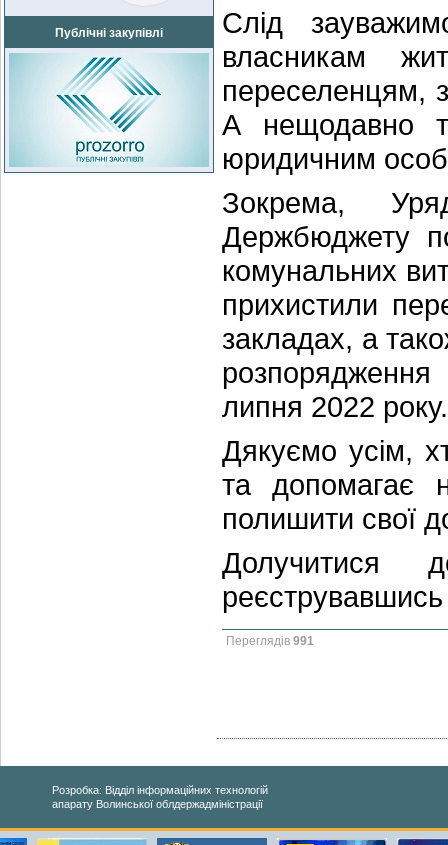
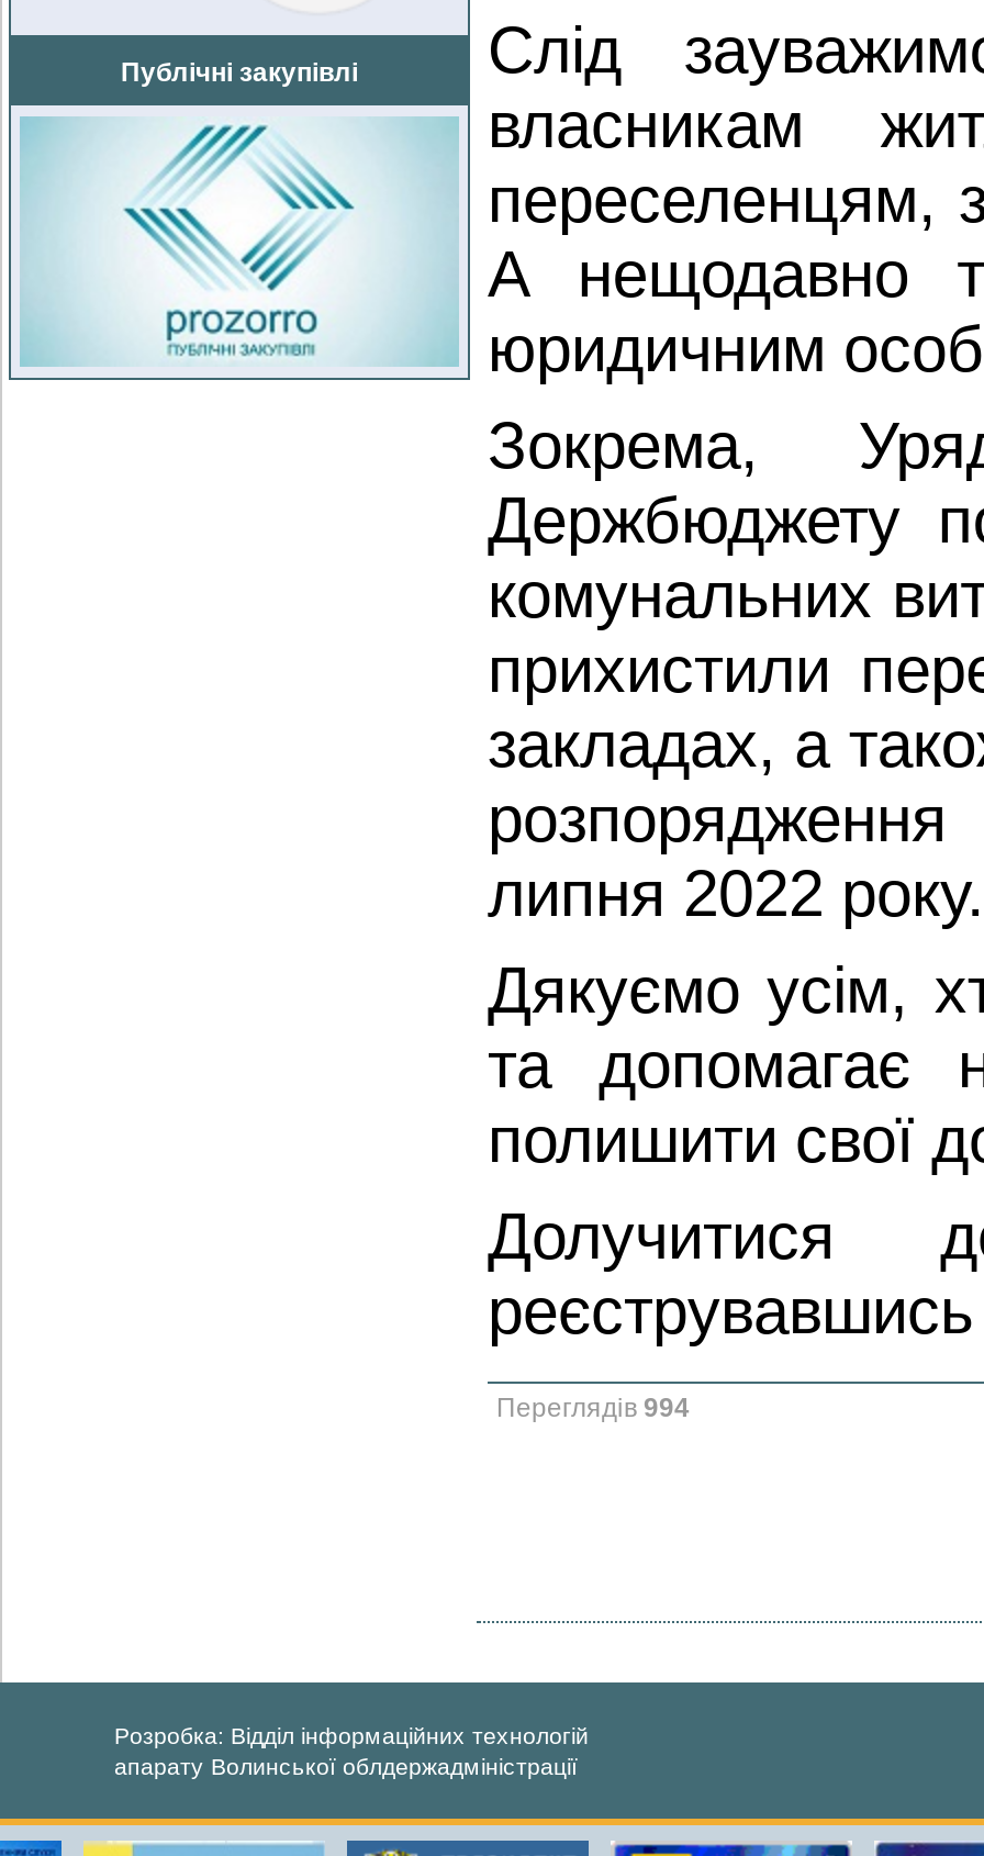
- Переглядів 991
+ Переглядів 994
